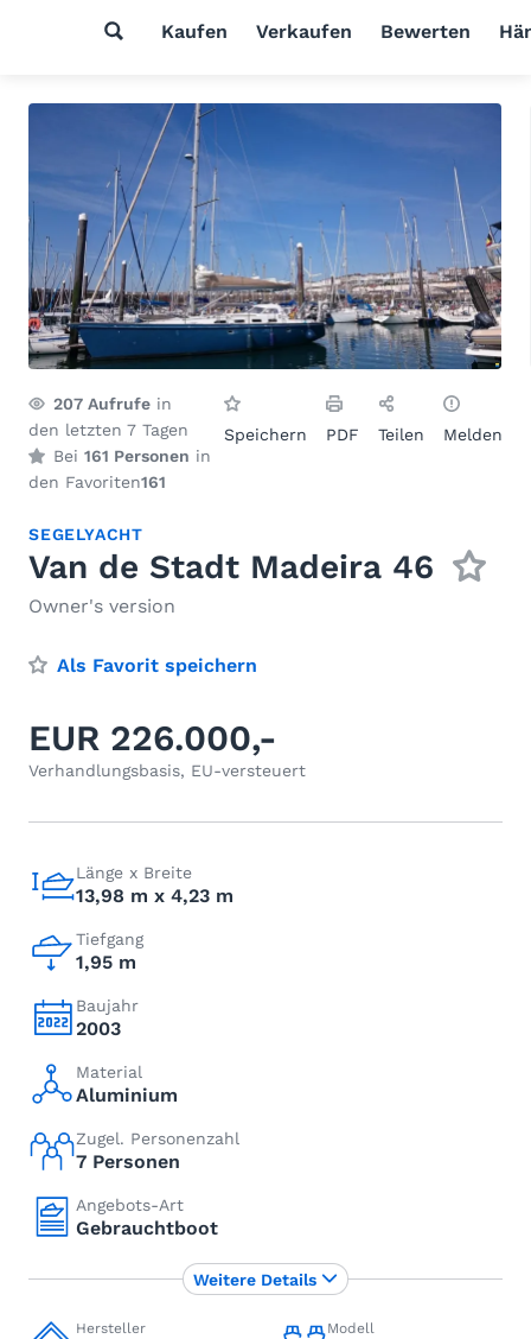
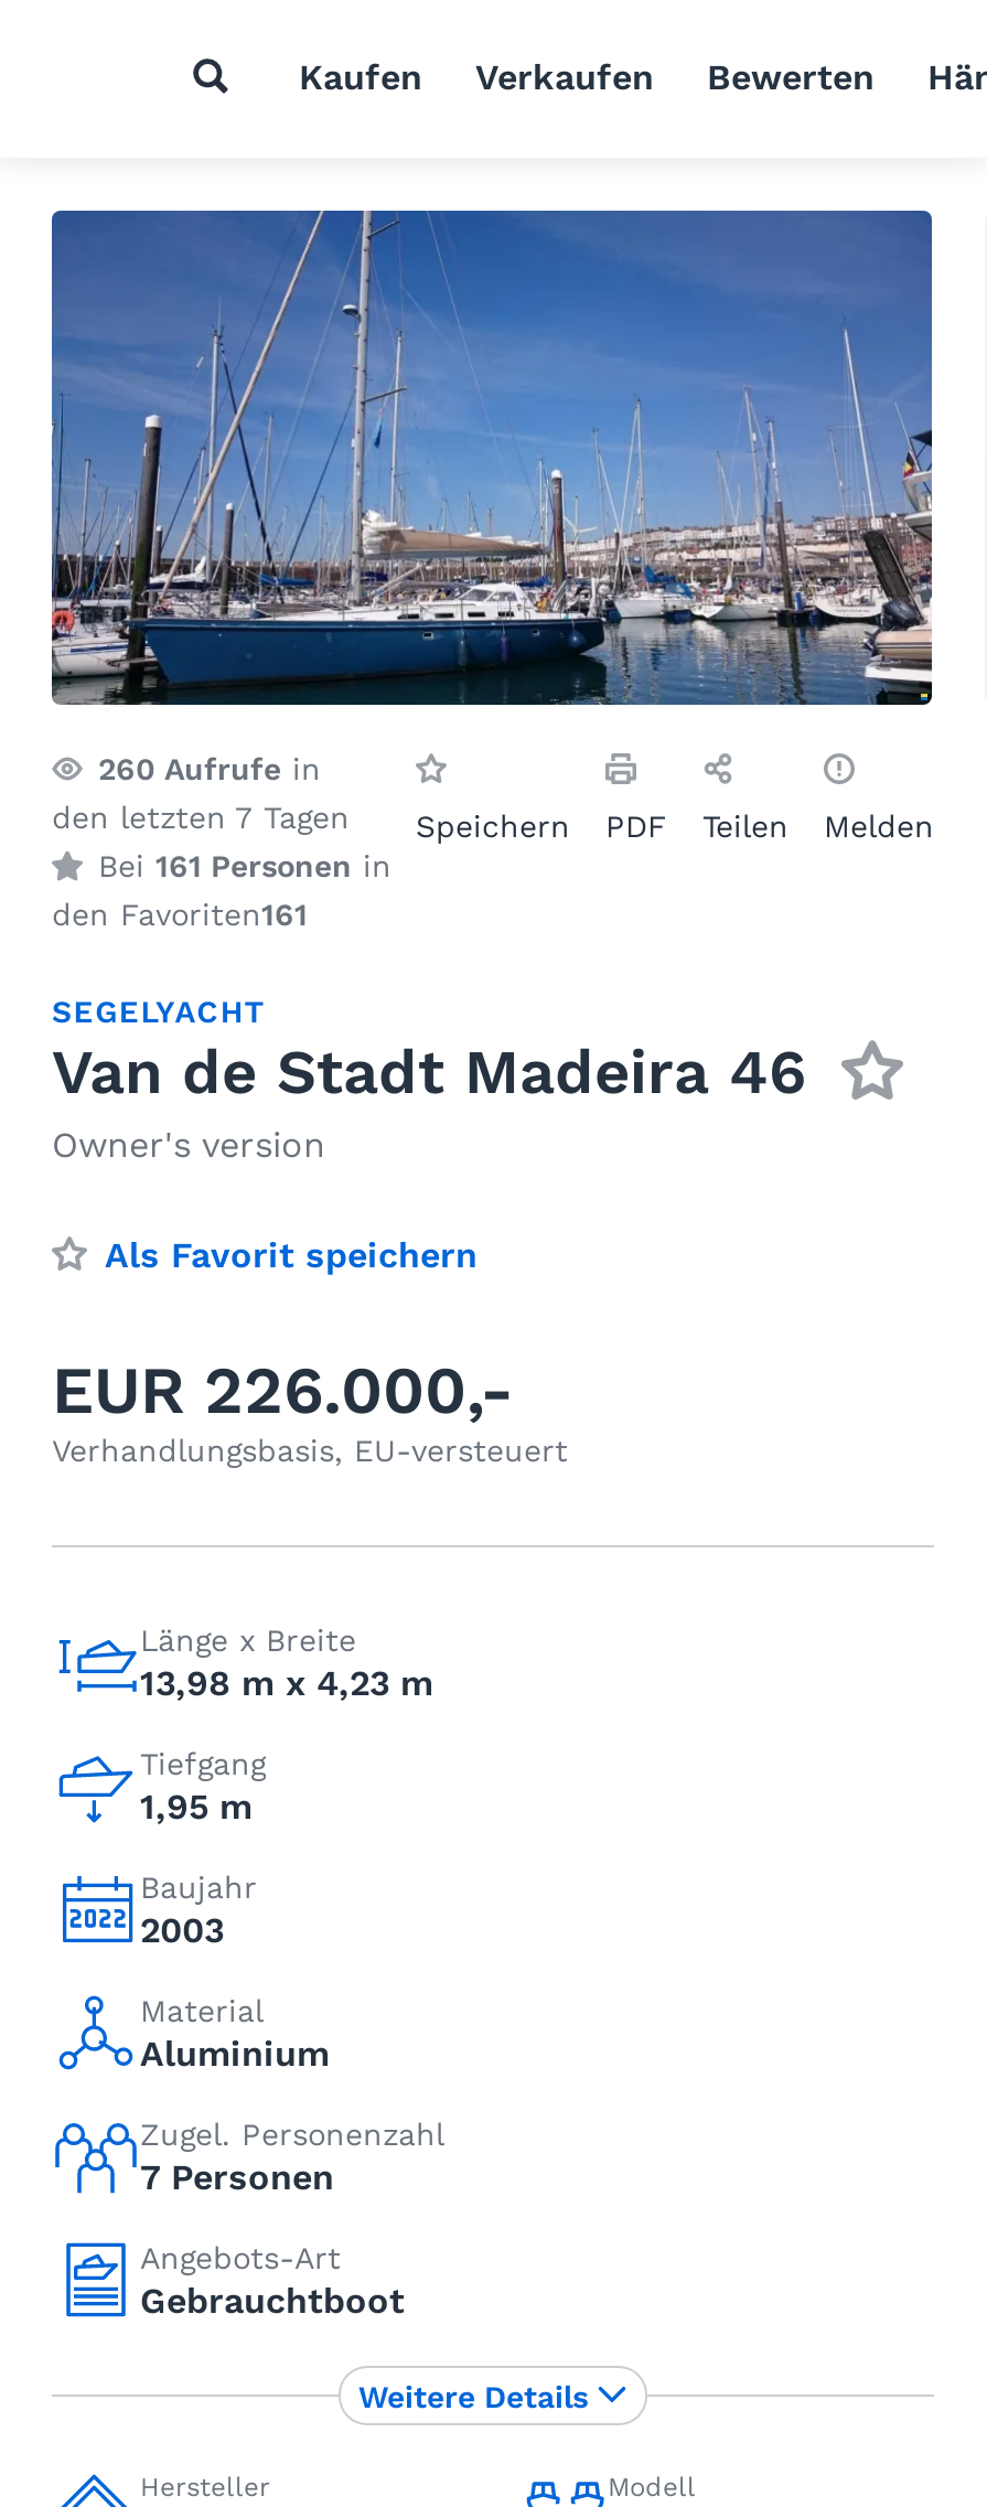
- 207 Aufrufe in
+ 260 Aufrufe in
